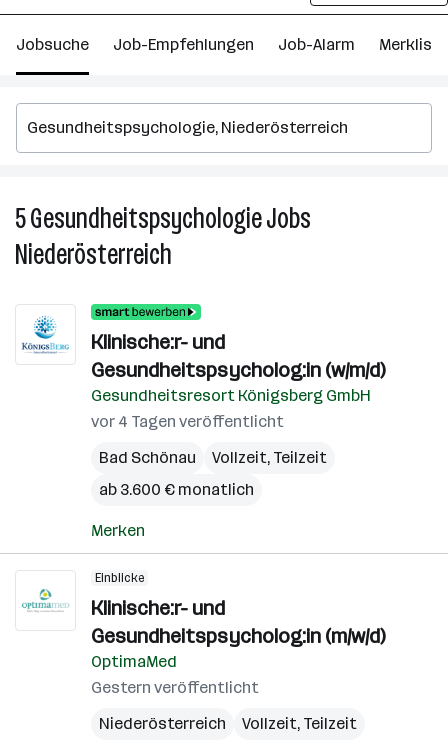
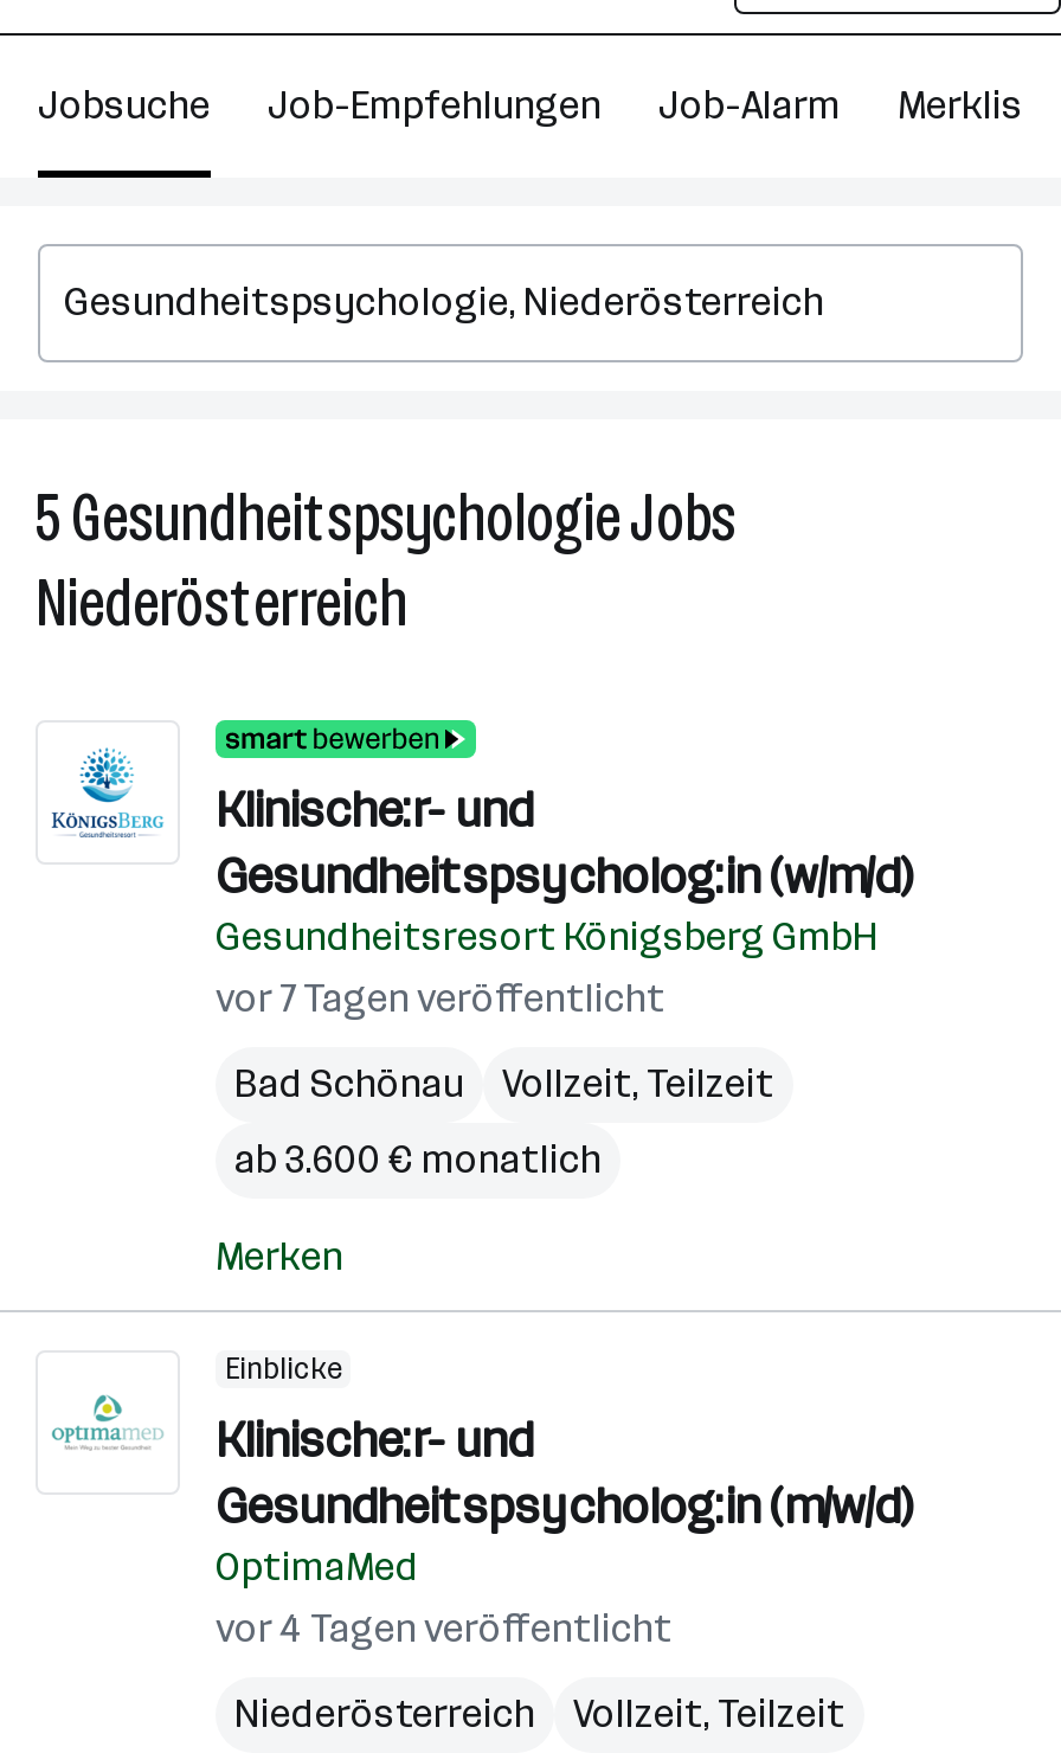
+ vor 7 Tagen veröffentlicht

moved down: vor 4 Tagen veröffentlicht

- Gestern veröffentlicht
